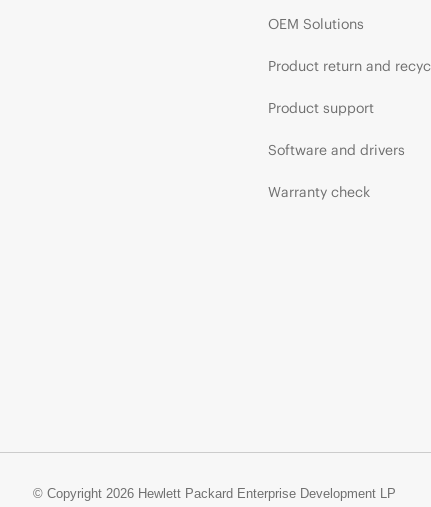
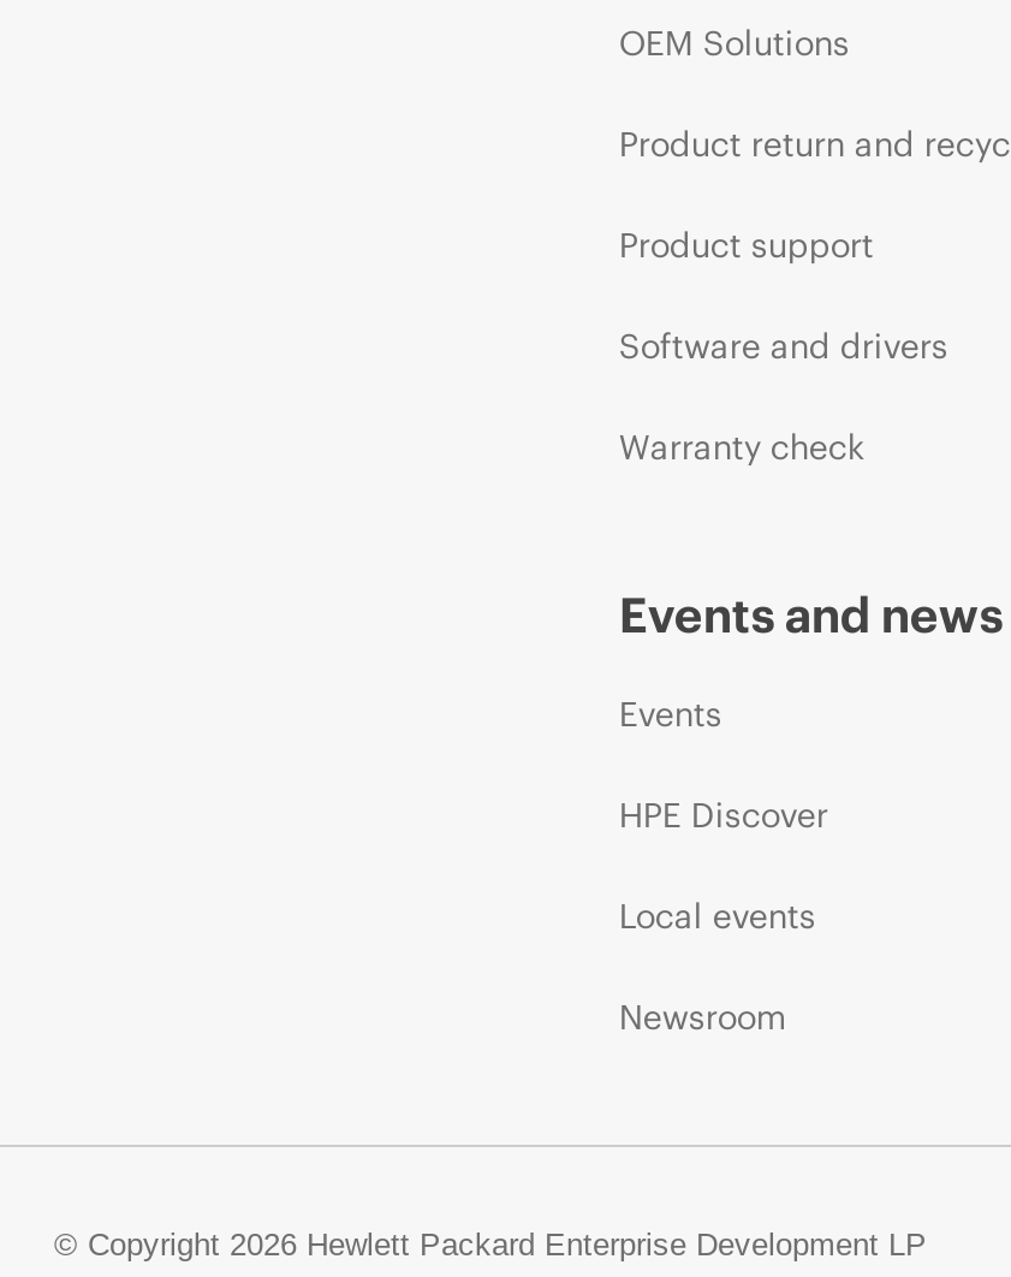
+ Events and news
+ Events
+ HPE Discover
+ Local events
+ Newsroom
